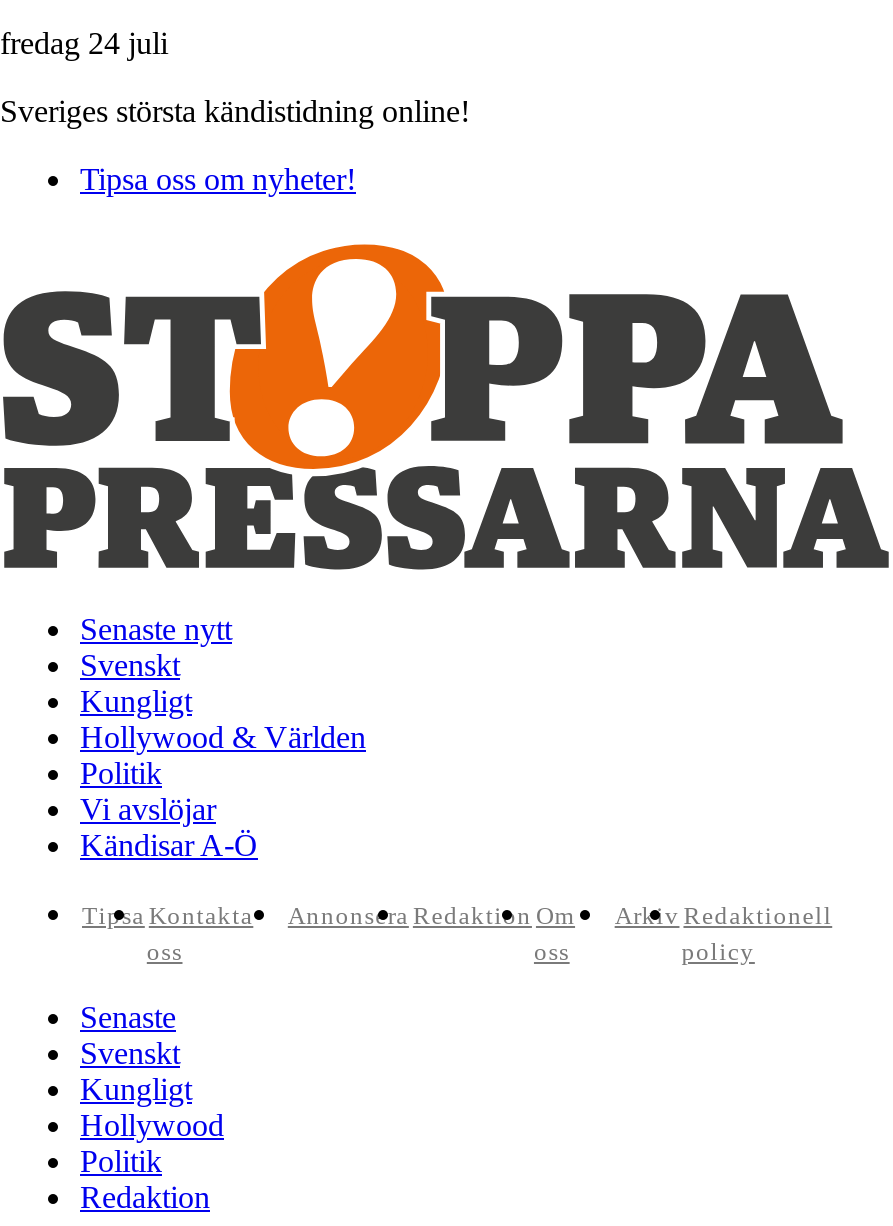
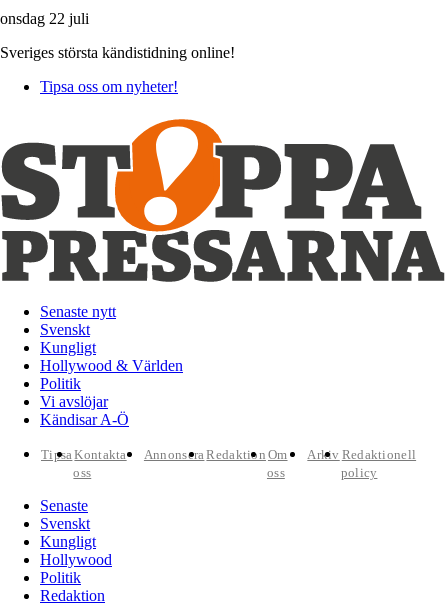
- fredag 24 juli
+ onsdag 22 juli
